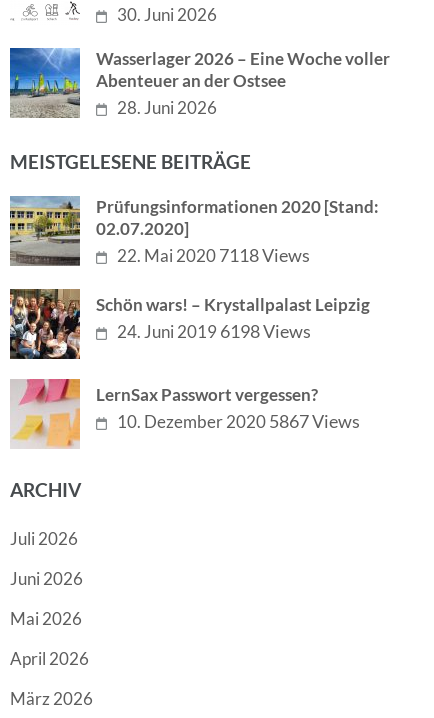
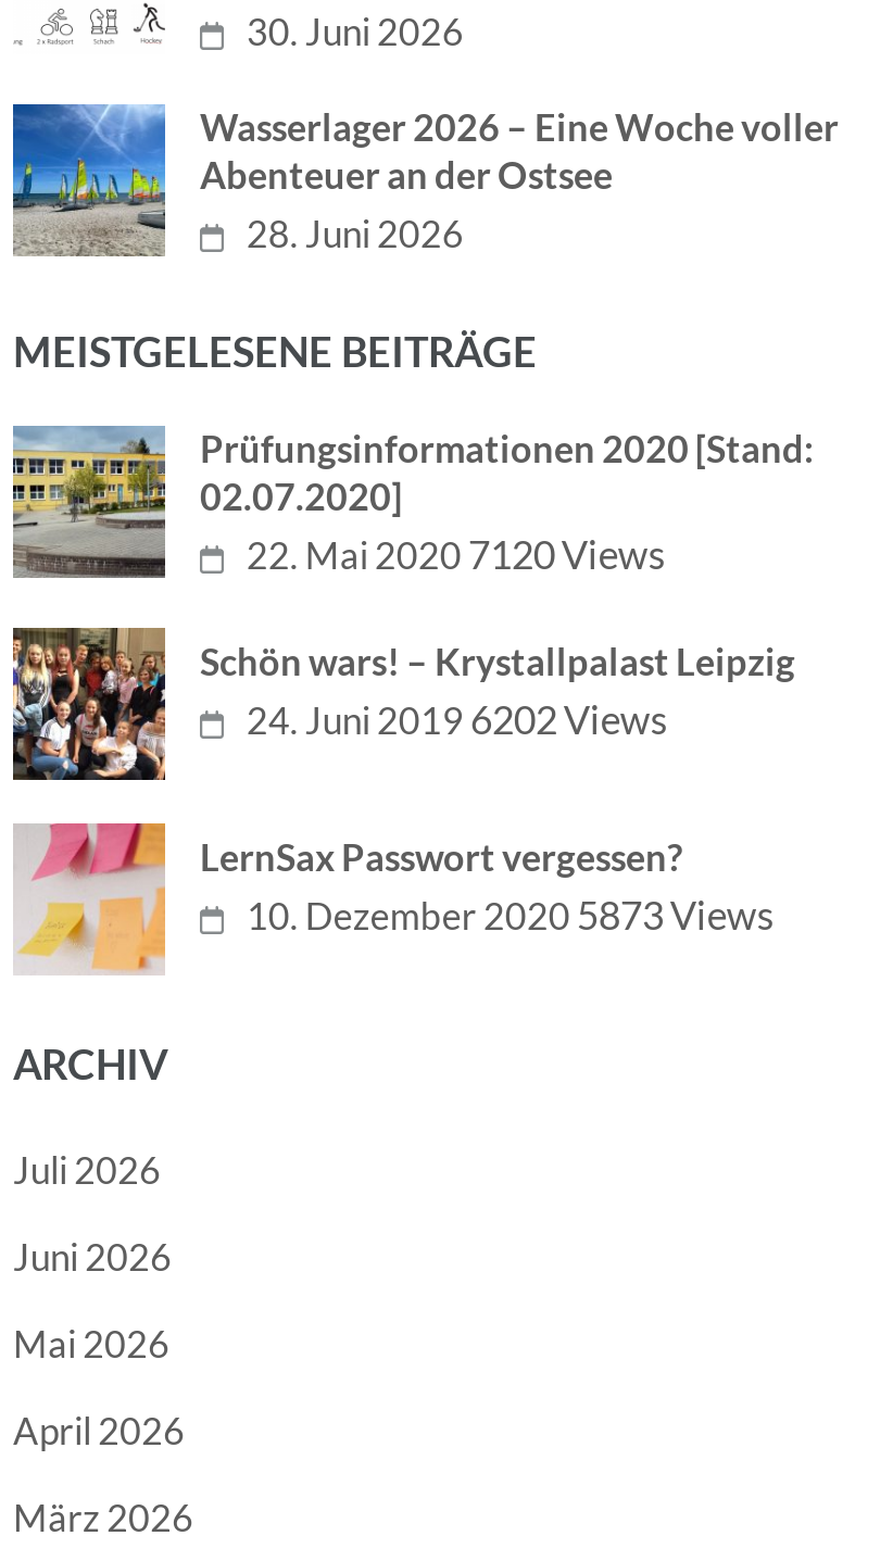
- 22. Mai 2020 7118 Views
+ 22. Mai 2020 7120 Views

- 24. Juni 2019 6198 Views
+ 24. Juni 2019 6202 Views

- 10. Dezember 2020 5867 Views
+ 10. Dezember 2020 5873 Views
